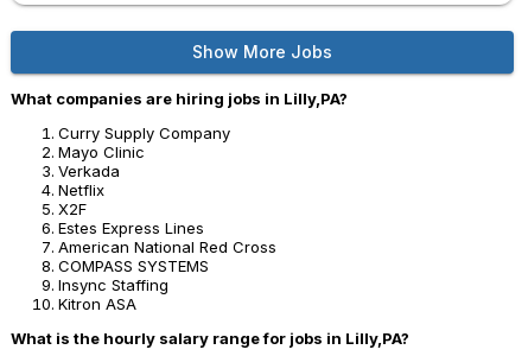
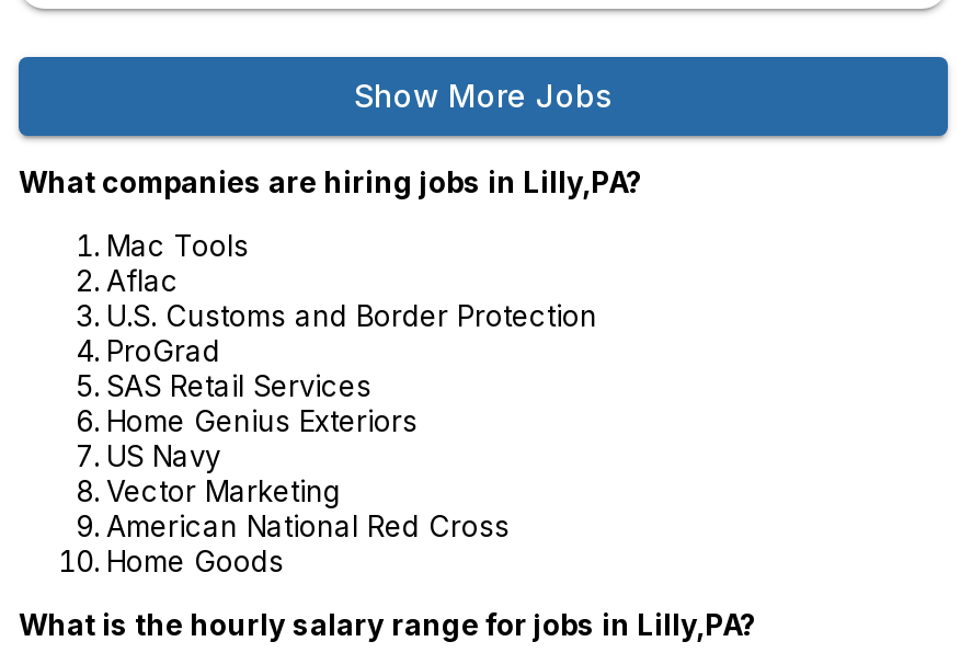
- Curry Supply Company
- Mayo Clinic
- Verkada
- Netflix
- X2F
- Estes Express Lines
+ Mac Tools
+ Aflac
+ U.S. Customs and Border Protection
+ ProGrad
+ SAS Retail Services
+ Home Genius Exteriors
+ US Navy
+ Vector Marketing

moved down: American National Red Cross

- COMPASS SYSTEMS
- Insync Staffing
- Kitron ASA
+ Home Goods
